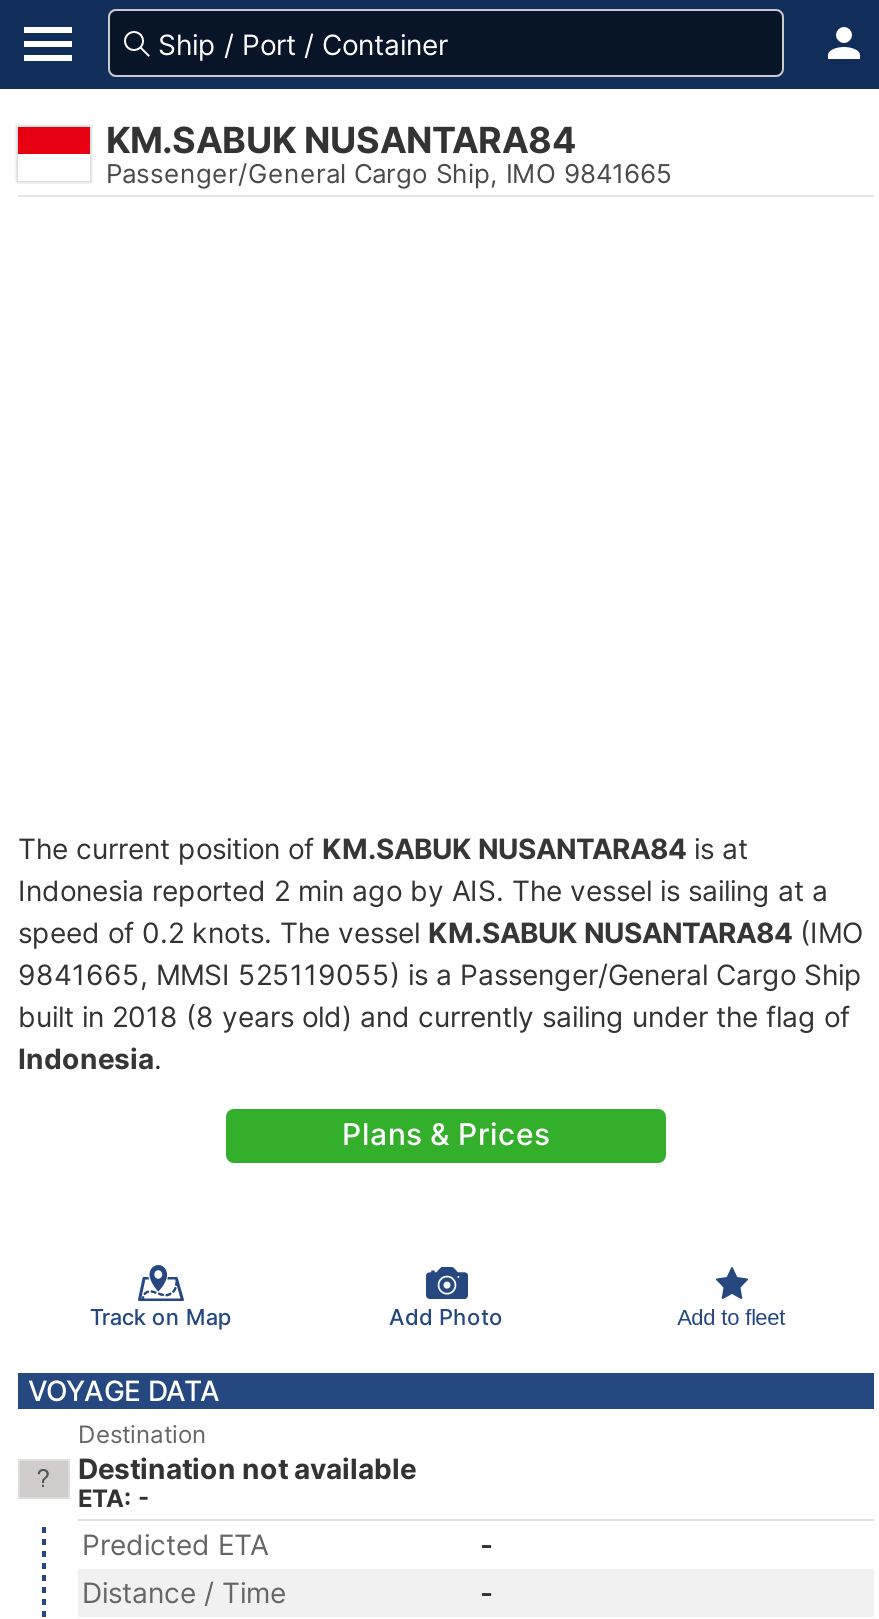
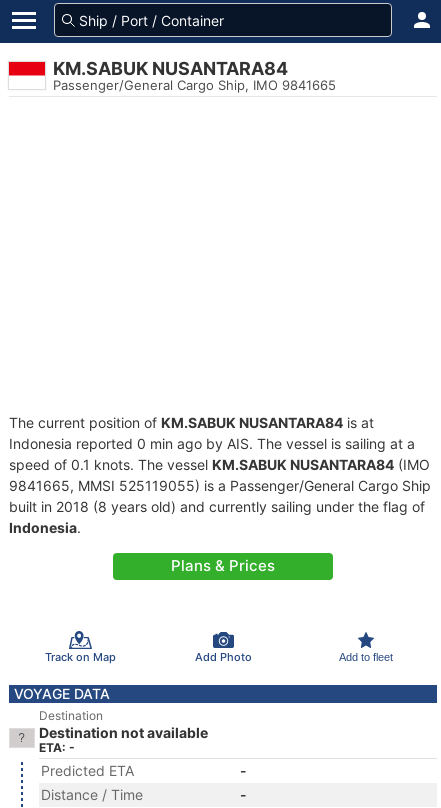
- Indonesia reported 2 min ago by AIS. The vessel is sailing at a
+ Indonesia reported 0 min ago by AIS. The vessel is sailing at a

- speed of 0.2 knots. The vessel KM.SABUK NUSANTARA84 (IMO
+ speed of 0.1 knots. The vessel KM.SABUK NUSANTARA84 (IMO
